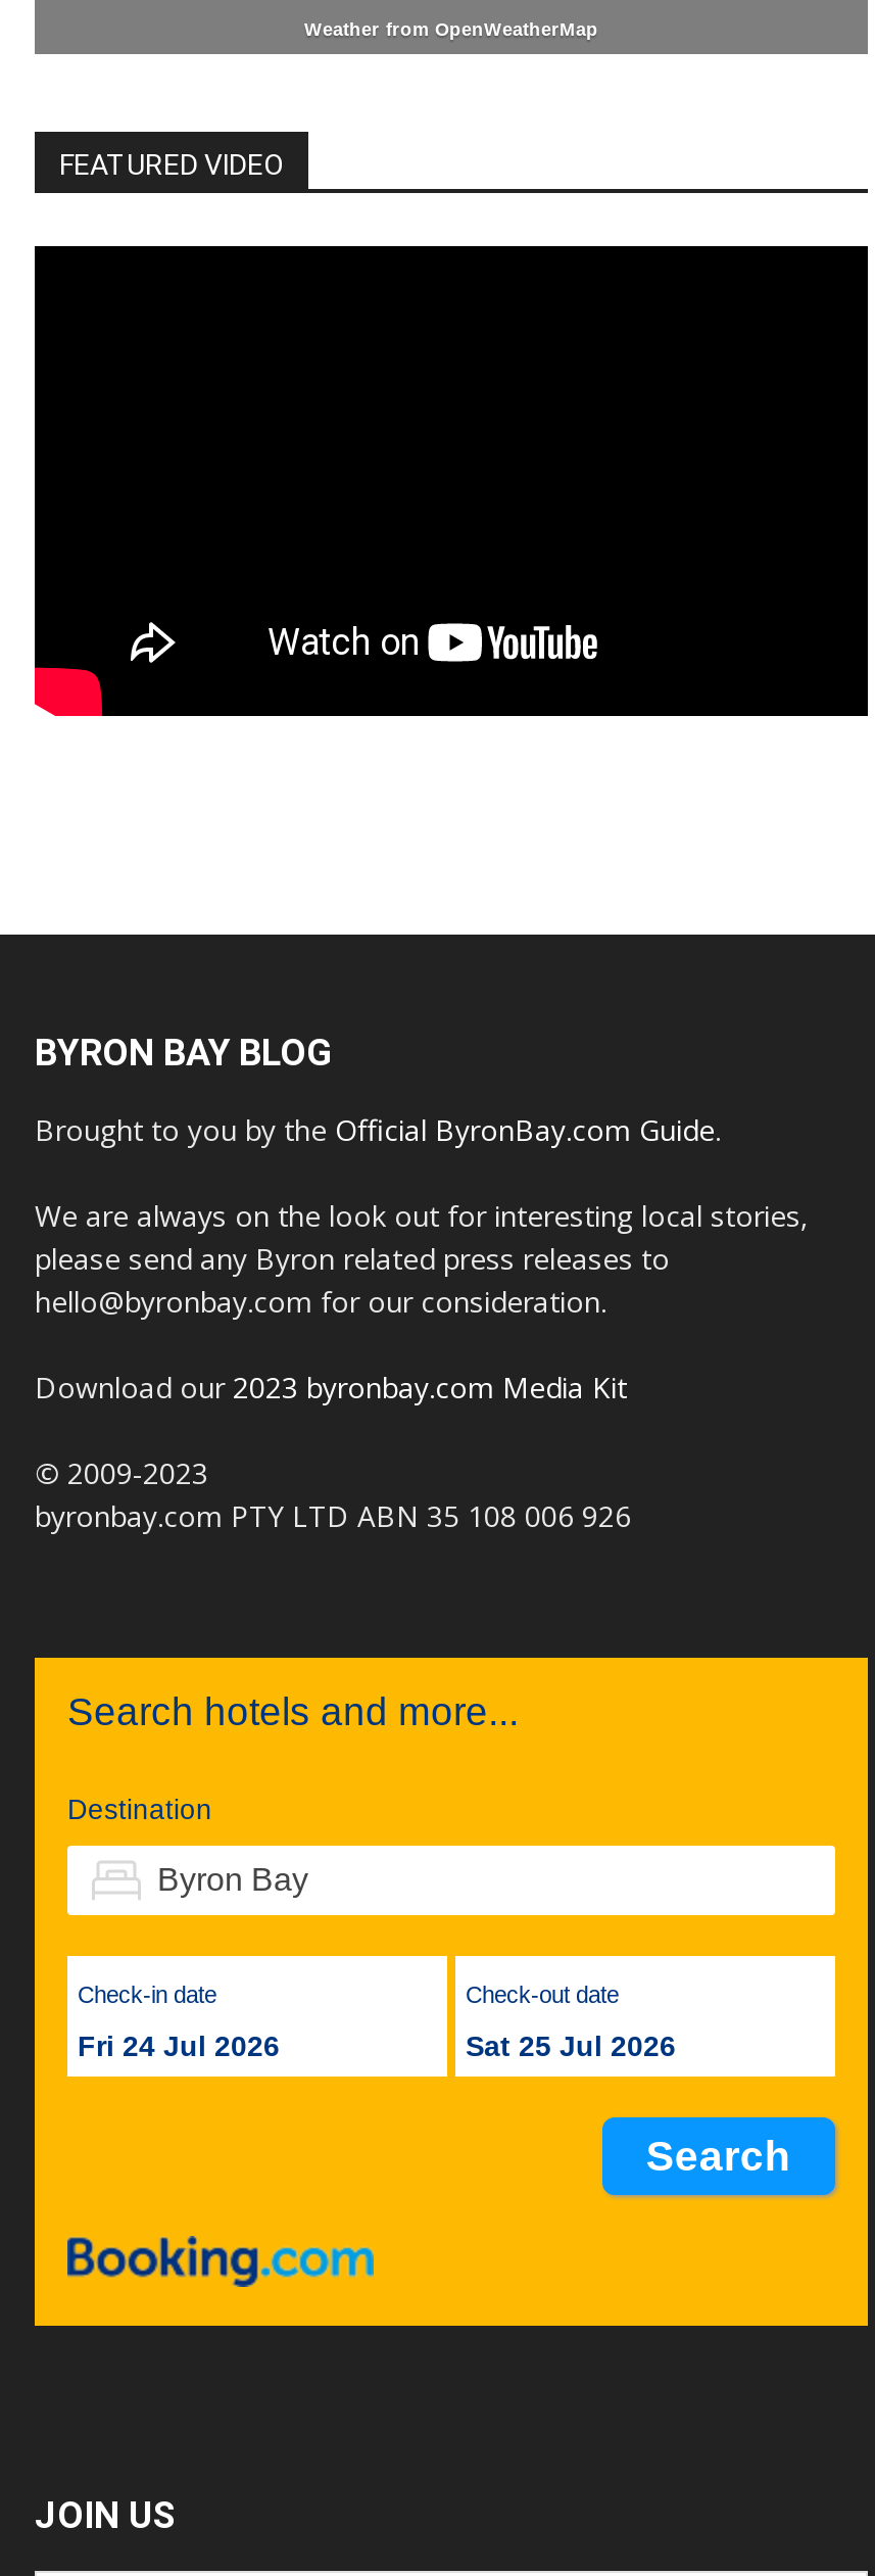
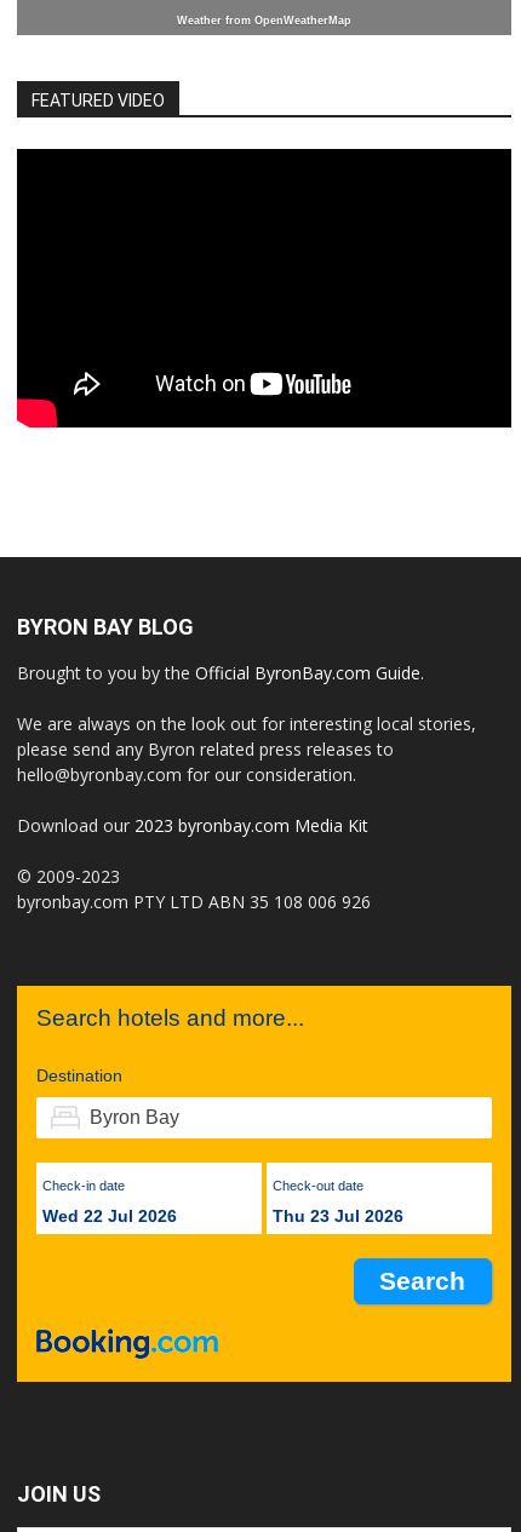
- Fri 24 Jul 2026
+ Wed 22 Jul 2026

- Sat 25 Jul 2026
+ Thu 23 Jul 2026
